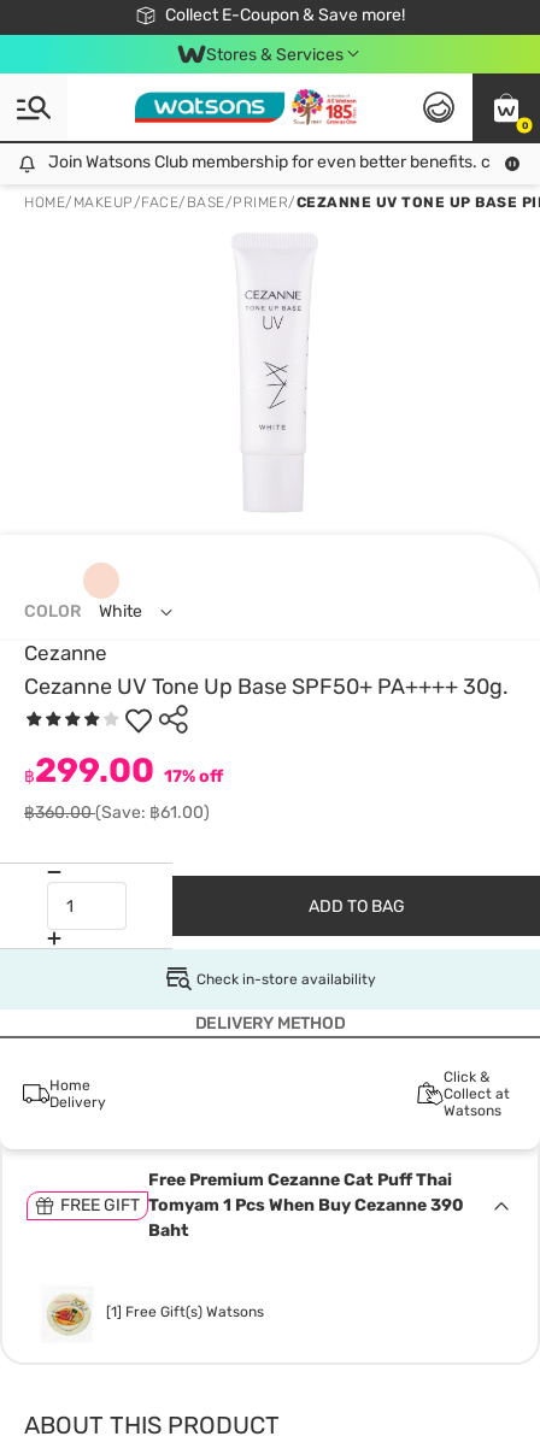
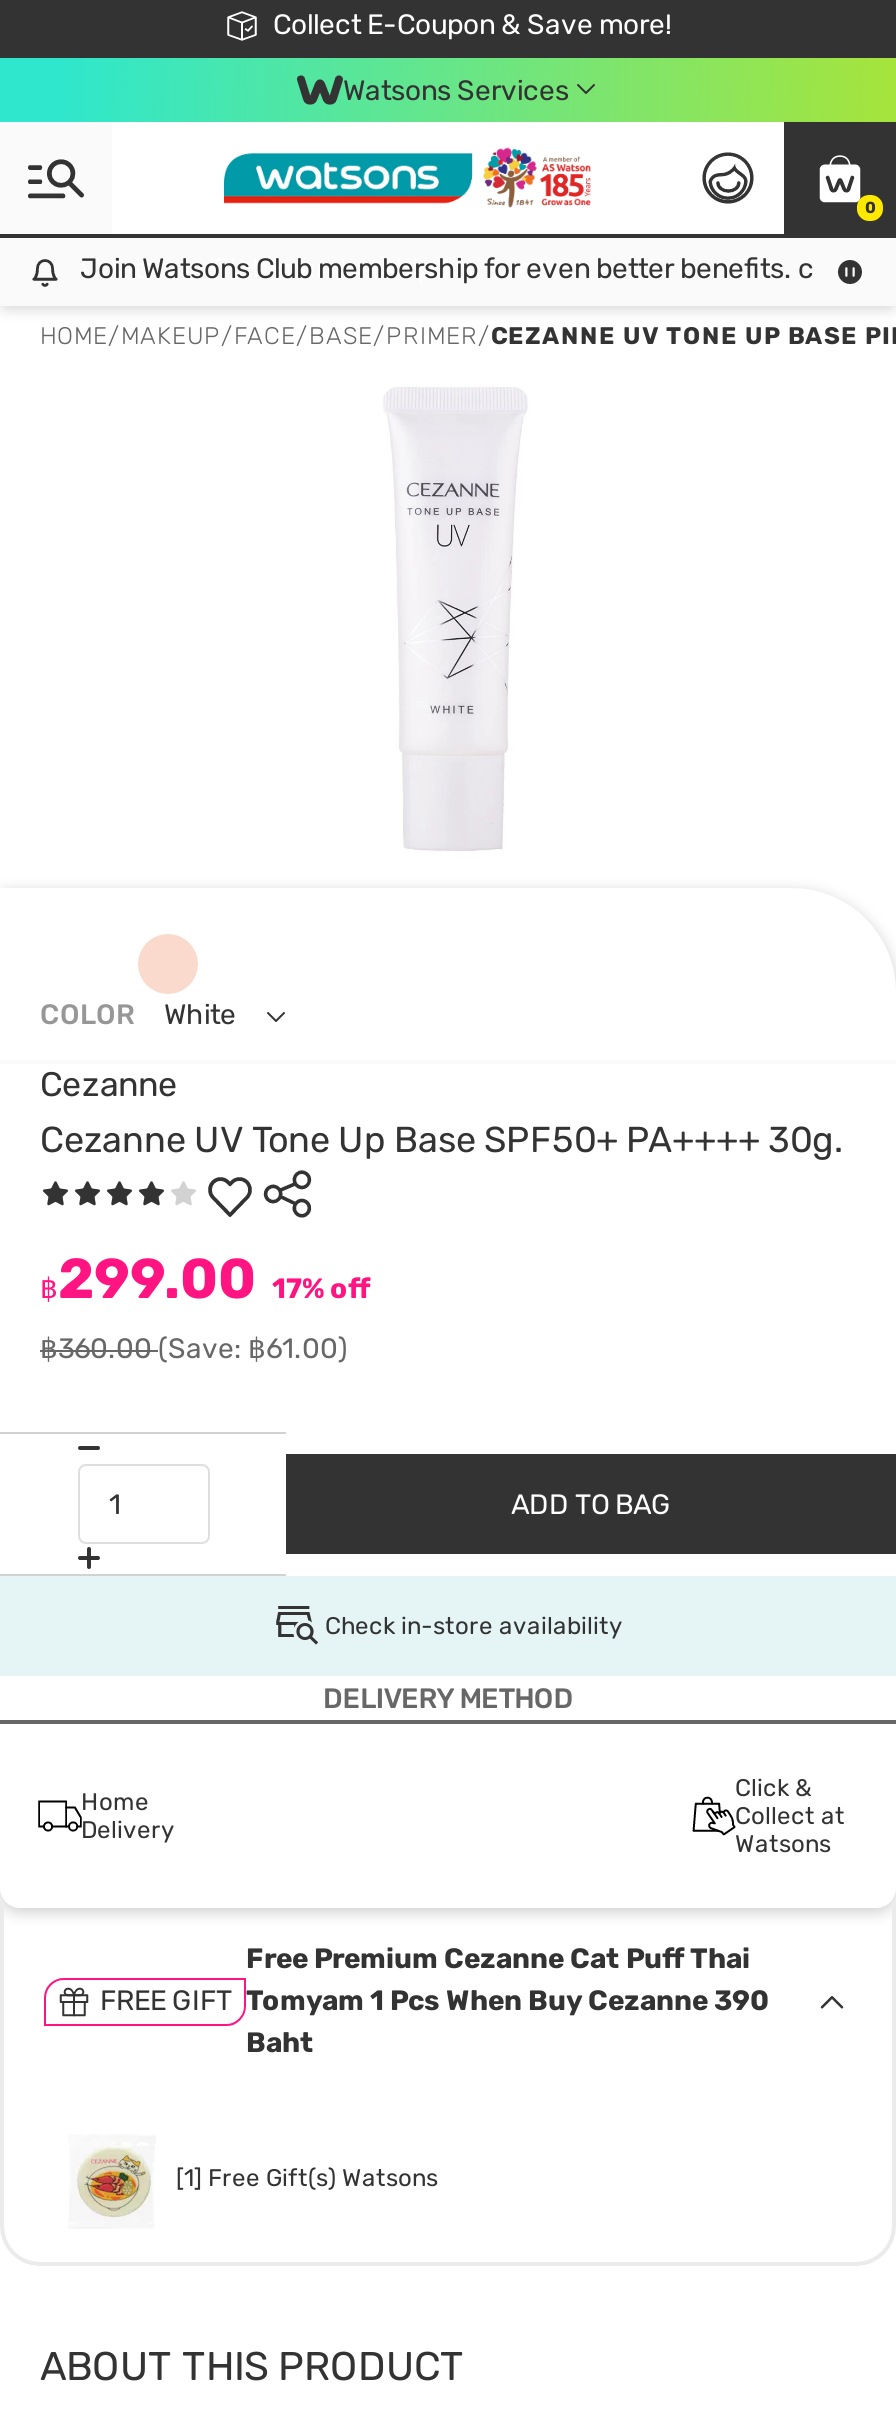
- Stores & Services
+ Watsons Services
